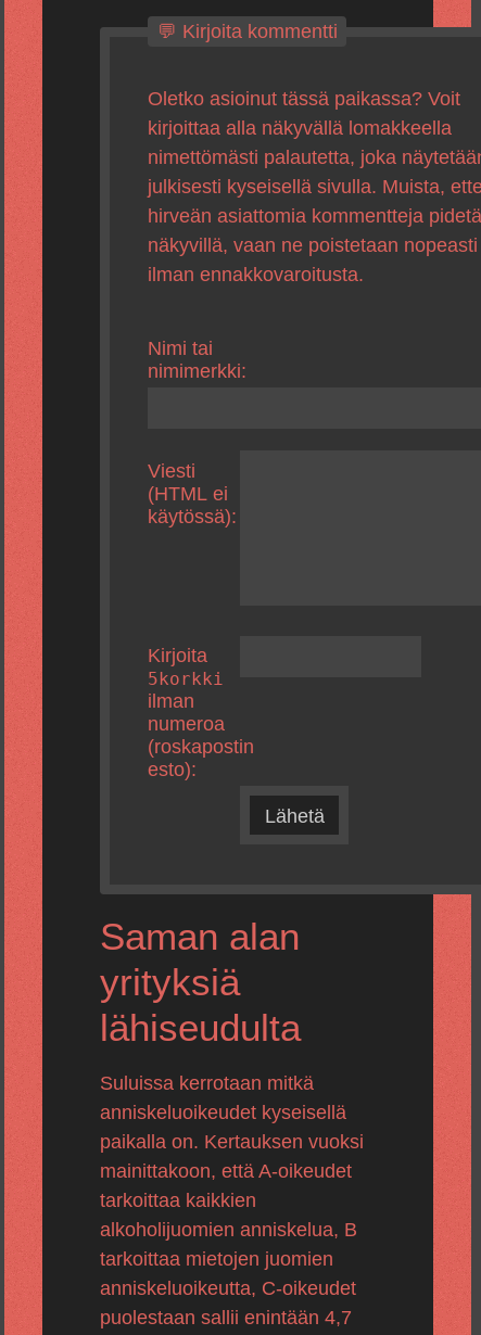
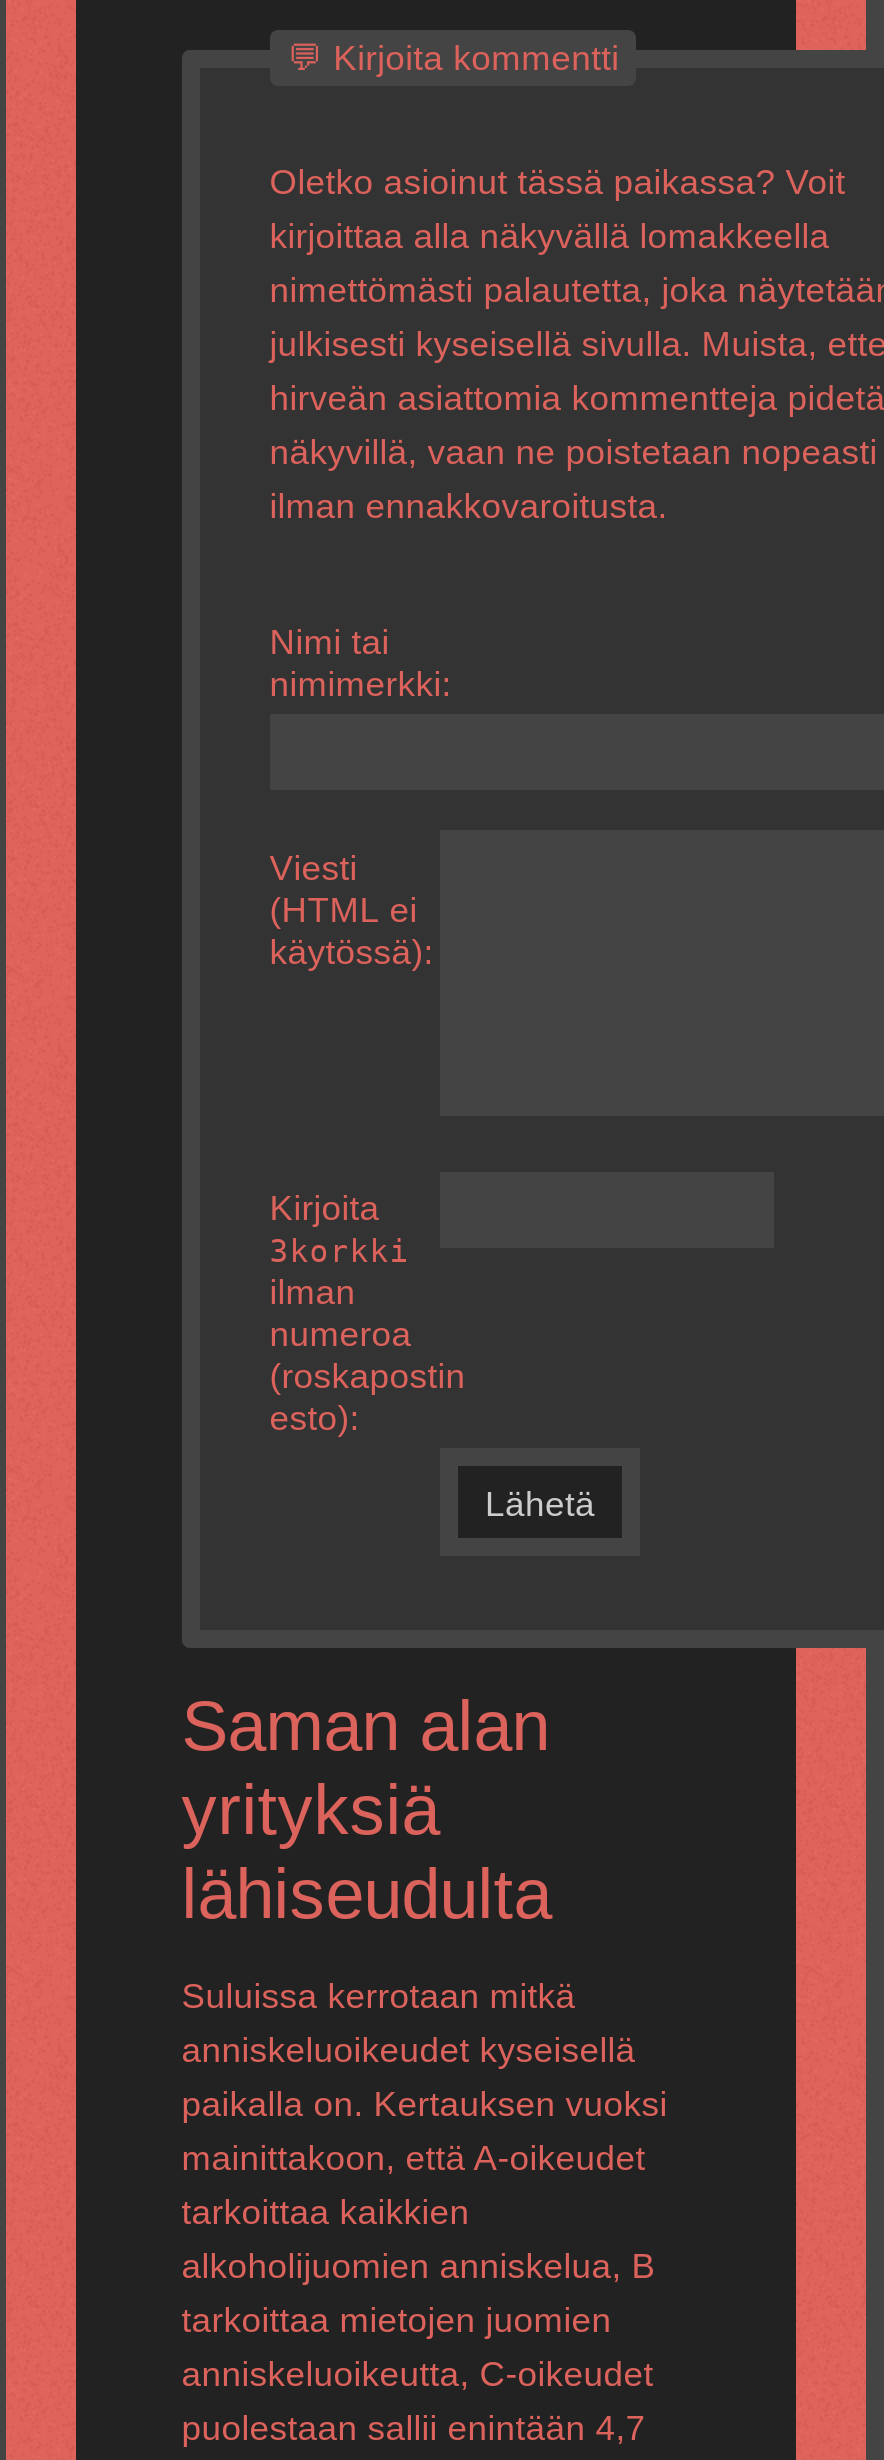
- 5korkki
+ 3korkki
